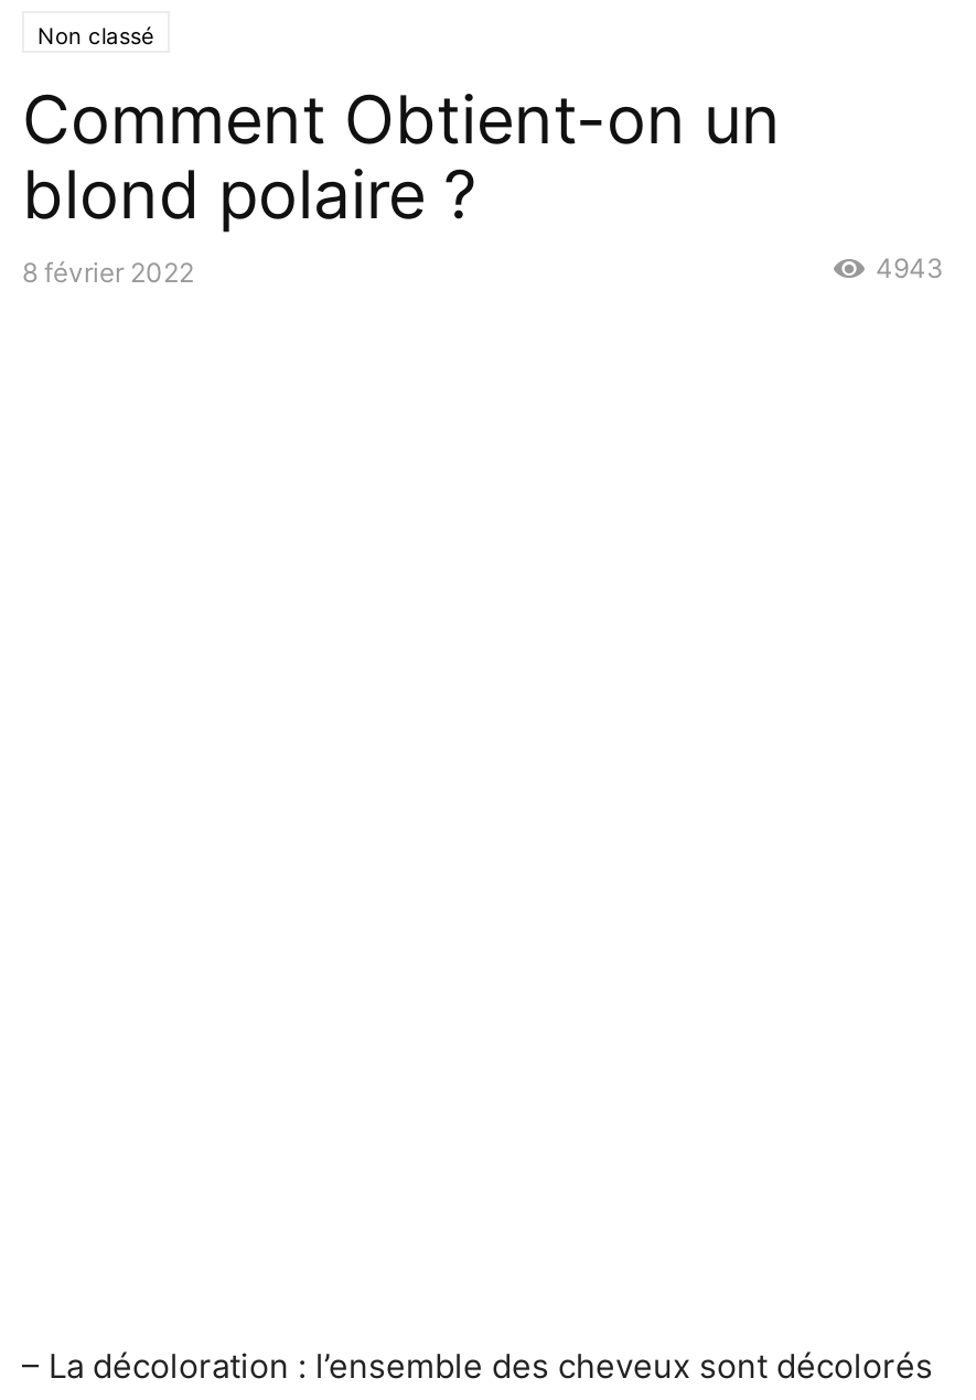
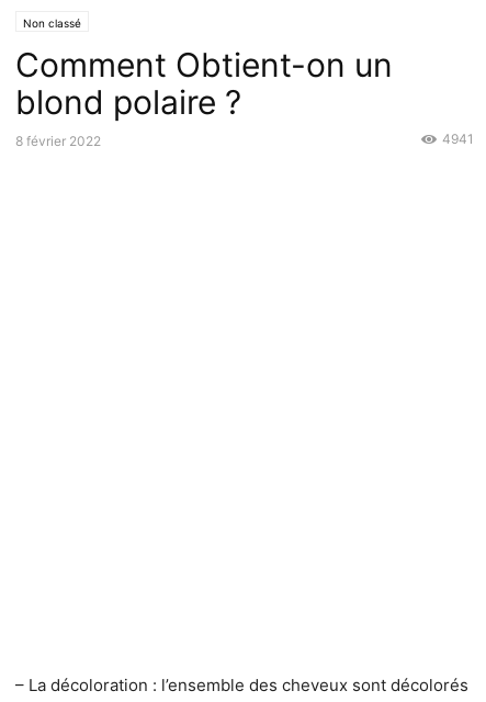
- 4943
+ 4941
